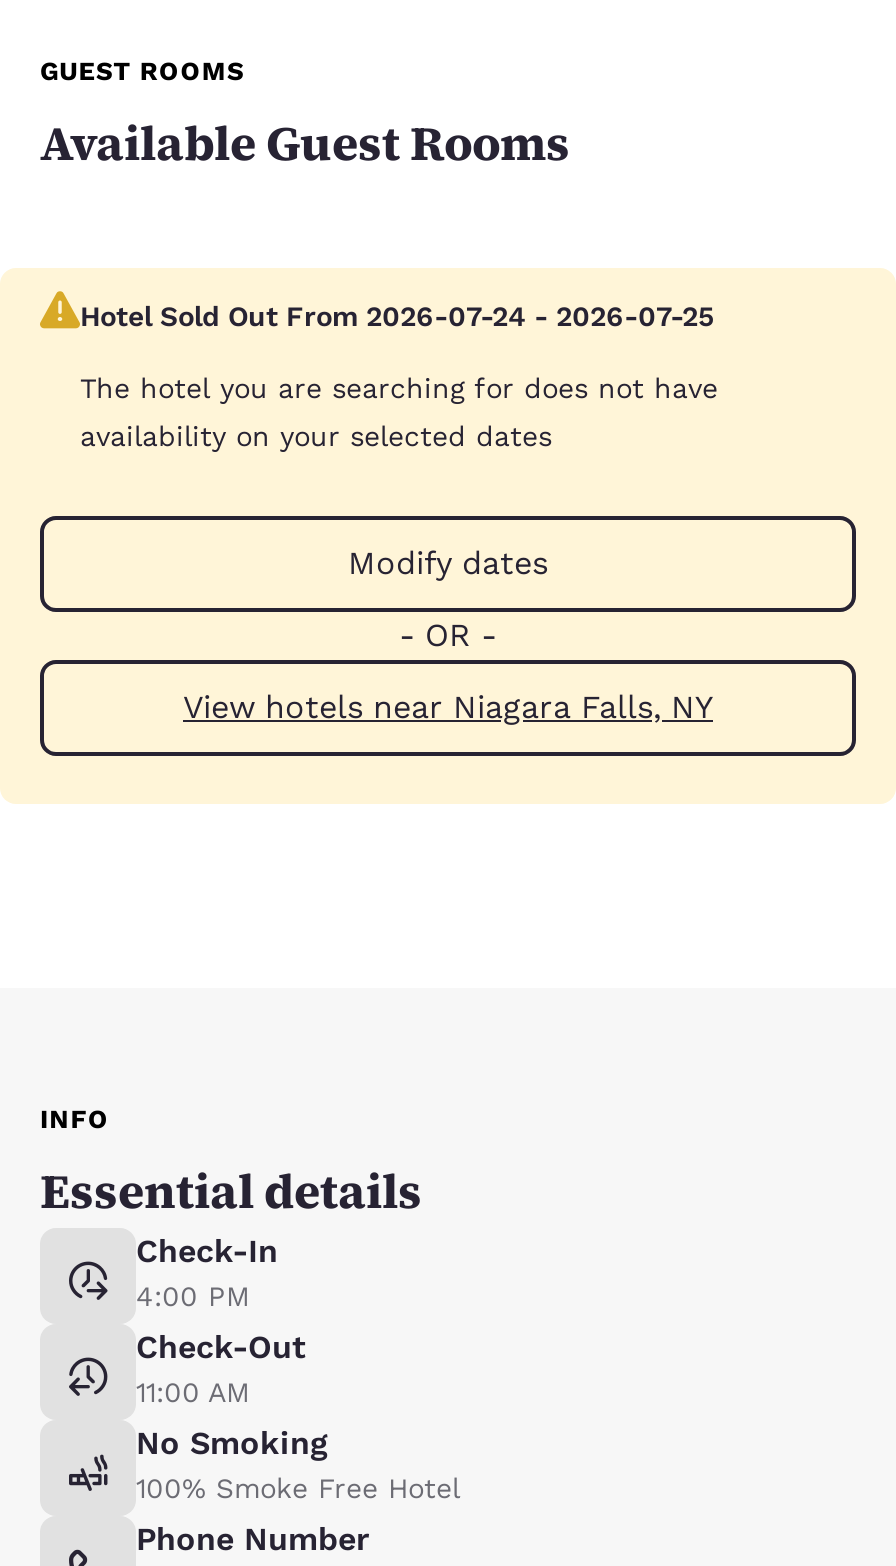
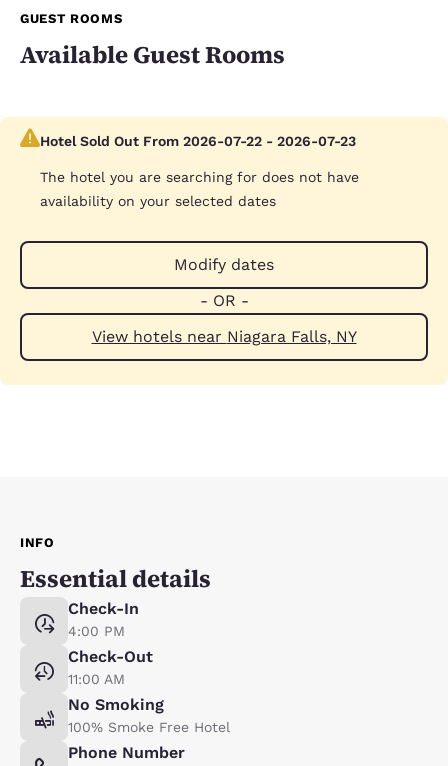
- Hotel Sold Out From 2026-07-24 - 2026-07-25
+ Hotel Sold Out From 2026-07-22 - 2026-07-23
